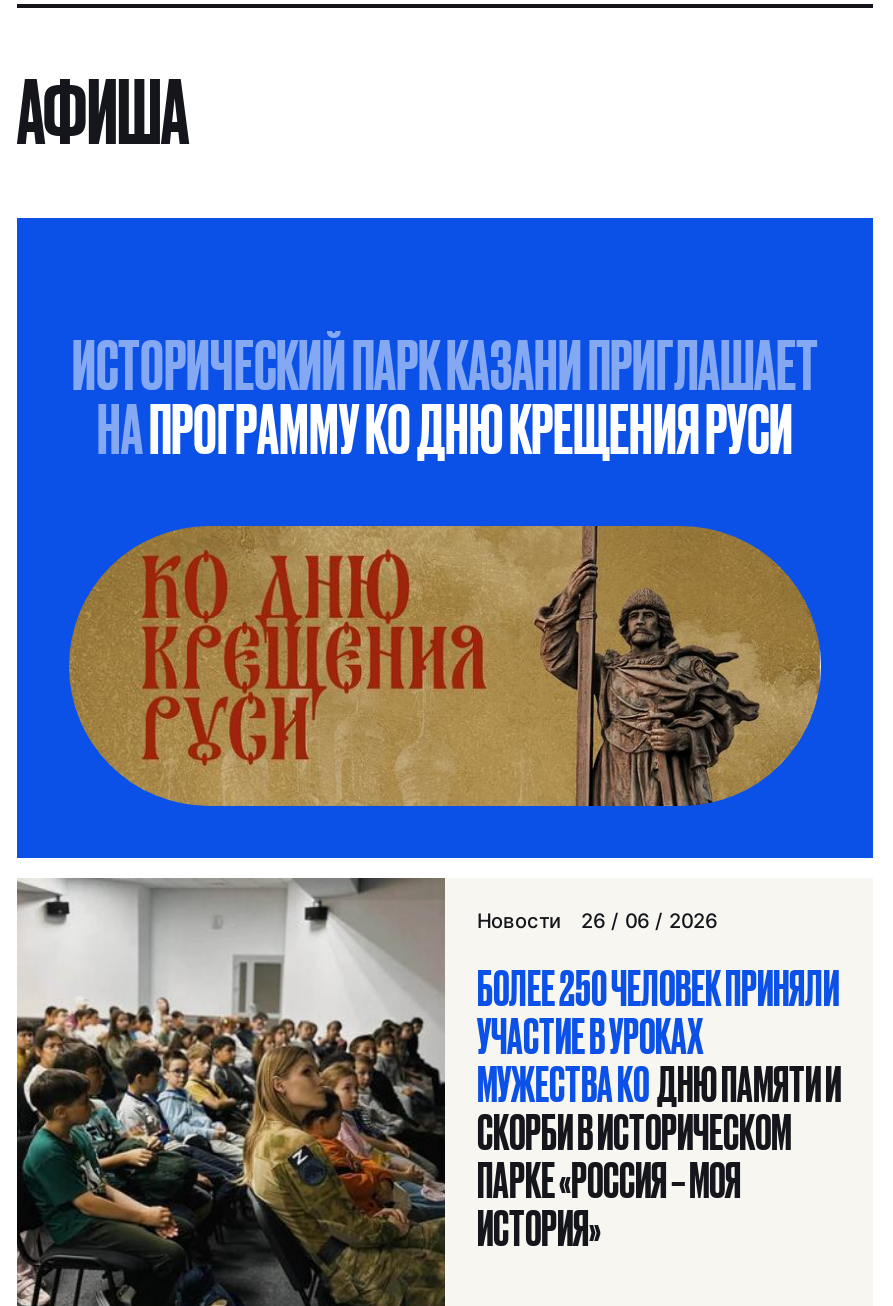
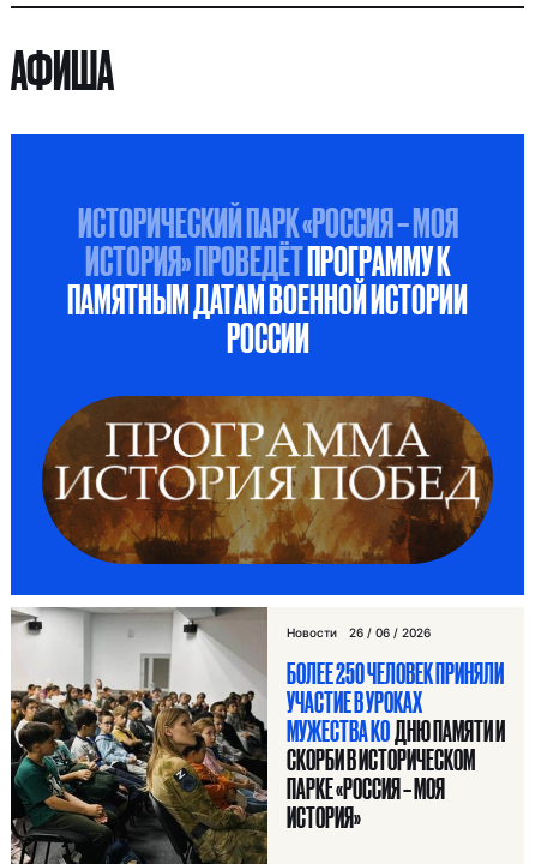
- ИСТОРИЧЕСКИЙ ПАРК КАЗАНИ ПРИГЛАШАЕТ
- НАПРОГРАММУ КО ДНЮ КРЕЩЕНИЯ РУСИ
+ ИСТОРИЧЕСКИЙ ПАРК «РОССИЯ – МОЯ
+ ИСТОРИЯ» ПРОВЕДЁТПРОГРАММУ К
+ ПАМЯТНЫМ ДАТАМ ВОЕННОЙ ИСТОРИИ
+ РОССИИ

- [image]
+ [image]
